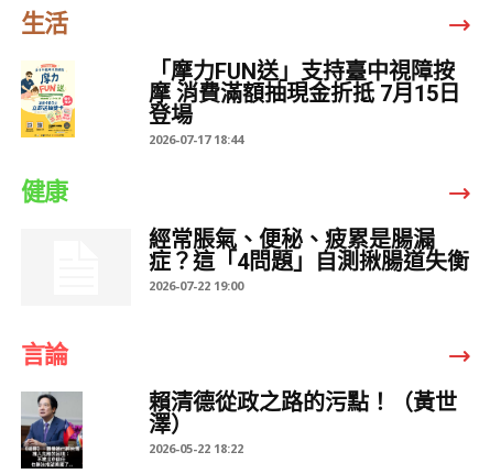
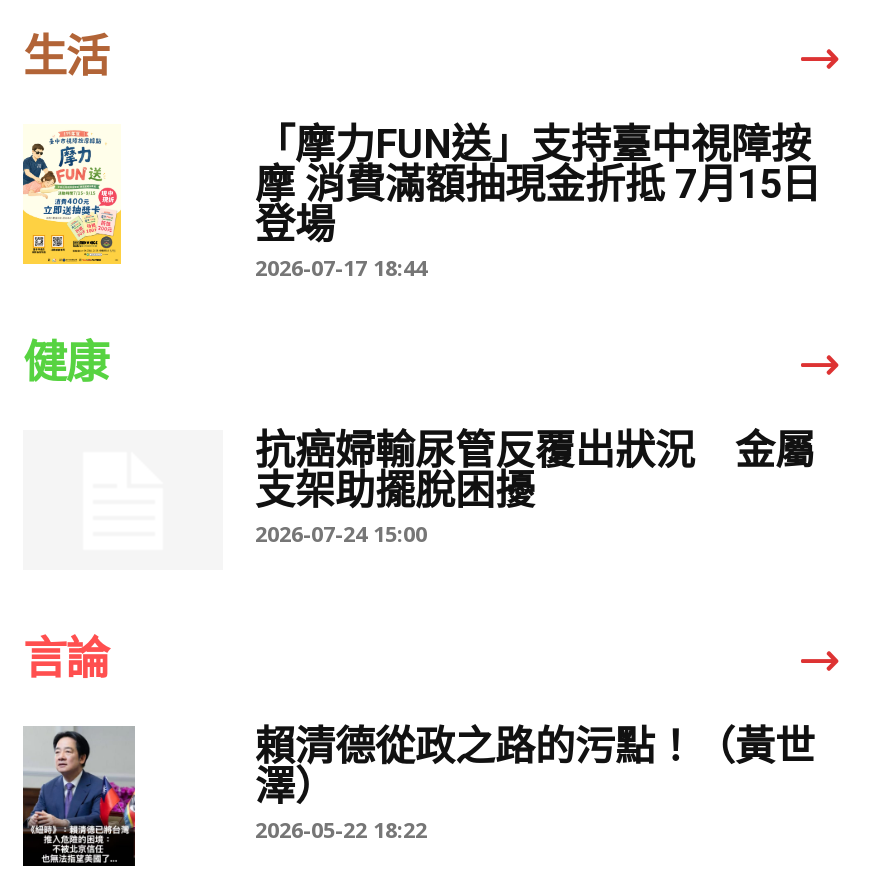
- 經常脹氣、便秘、疲累是腸漏
- 症？這「4問題」自測揪腸道失衡
- 2026-07-22 19:00
+ 抗癌婦輸尿管反覆出狀況 金屬
+ 支架助擺脫困擾
+ 2026-07-24 15:00
